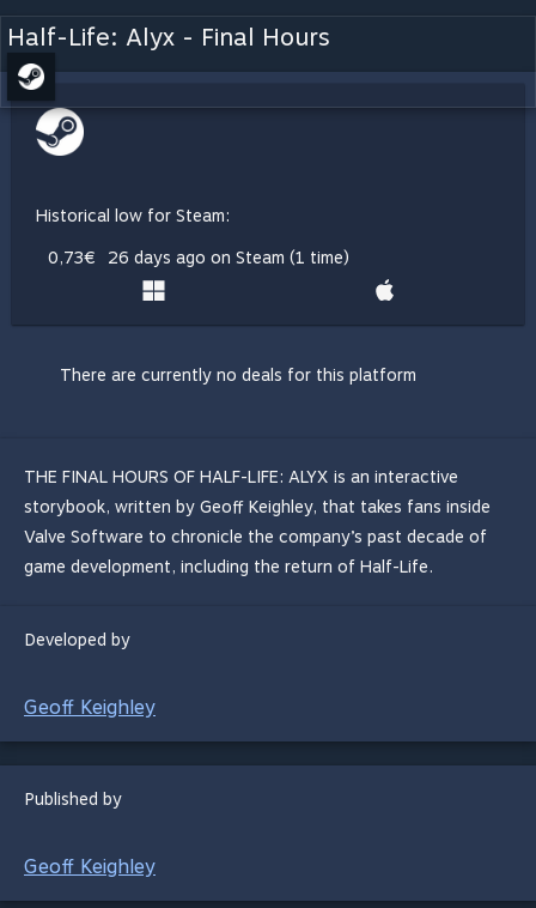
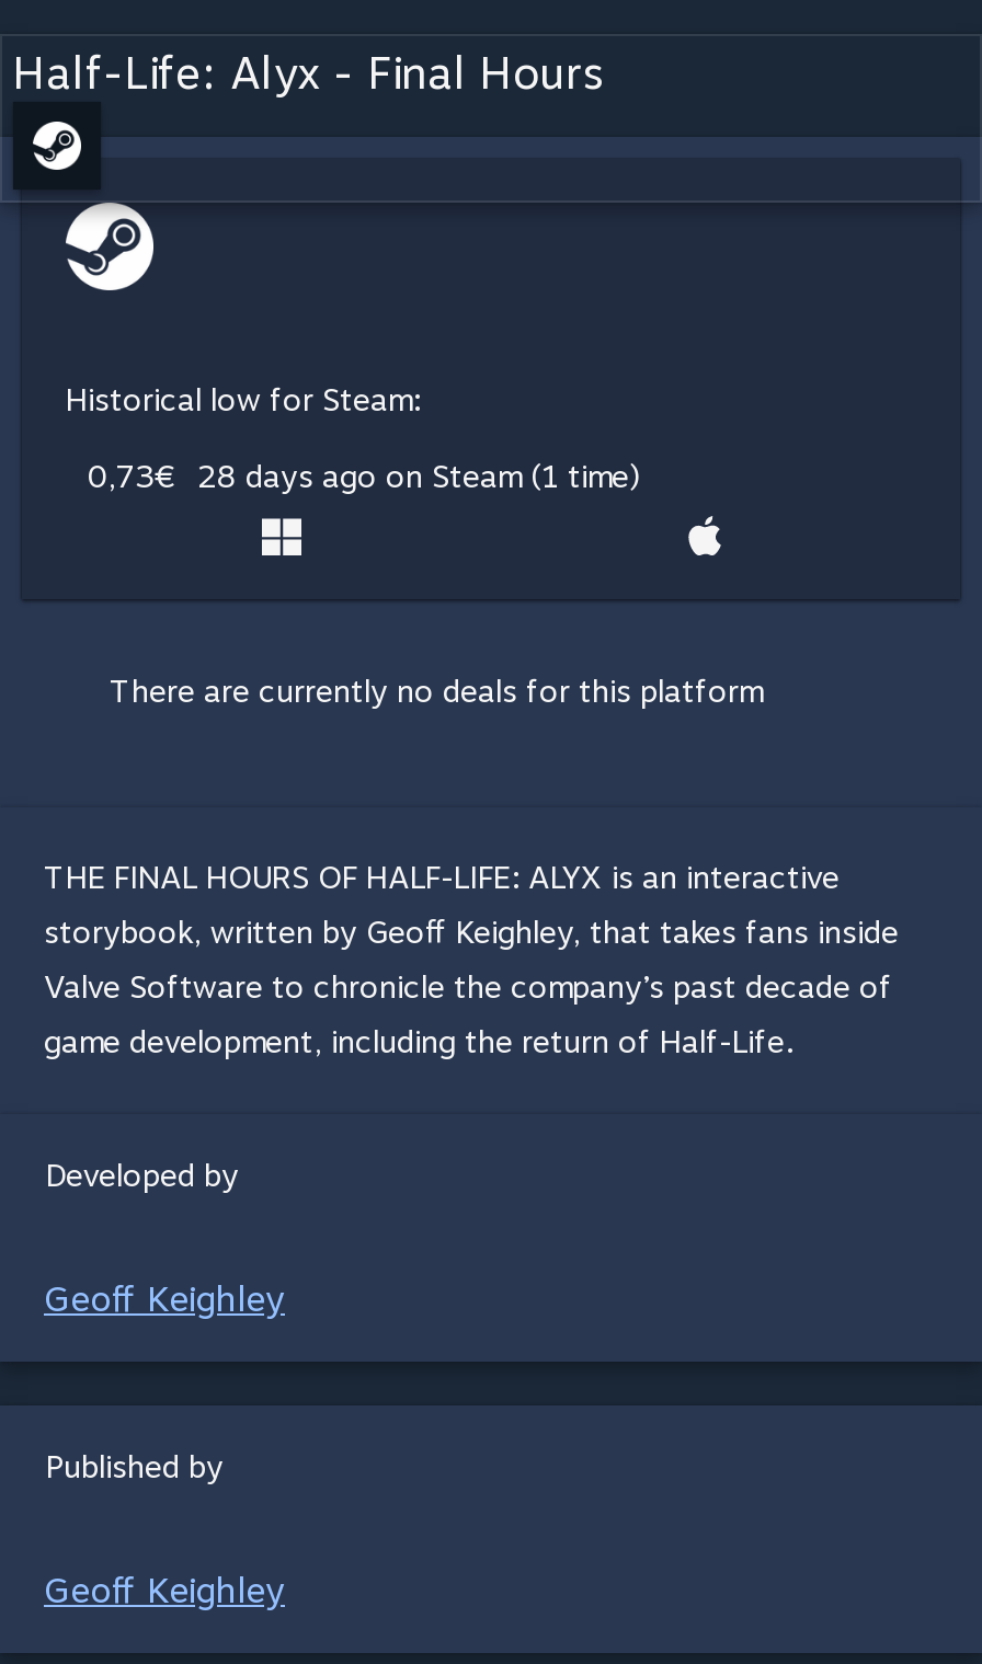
- 26 days ago on Steam (1 time)
+ 28 days ago on Steam (1 time)
